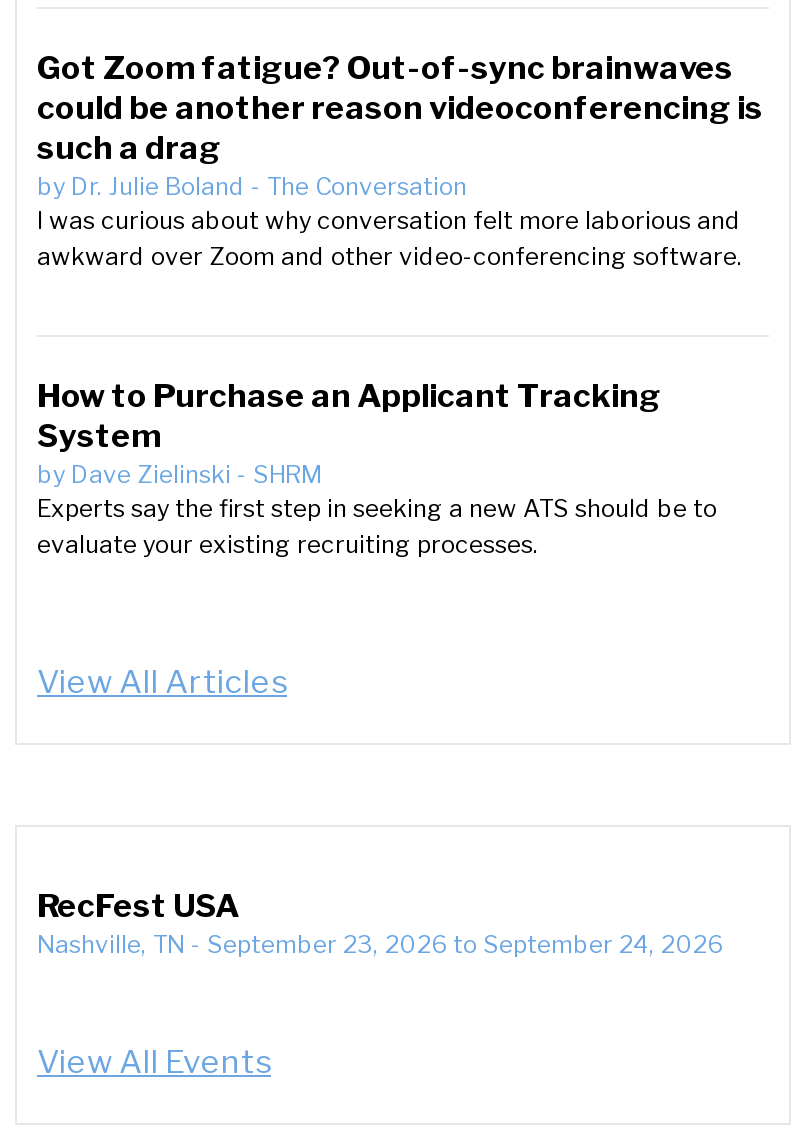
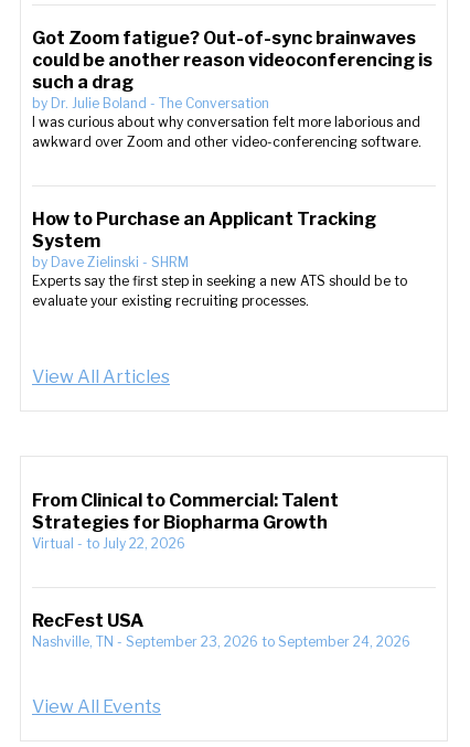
+ From Clinical to Commercial: Talent
+ Strategies for Biopharma Growth
+ Virtual - to July 22, 2026
